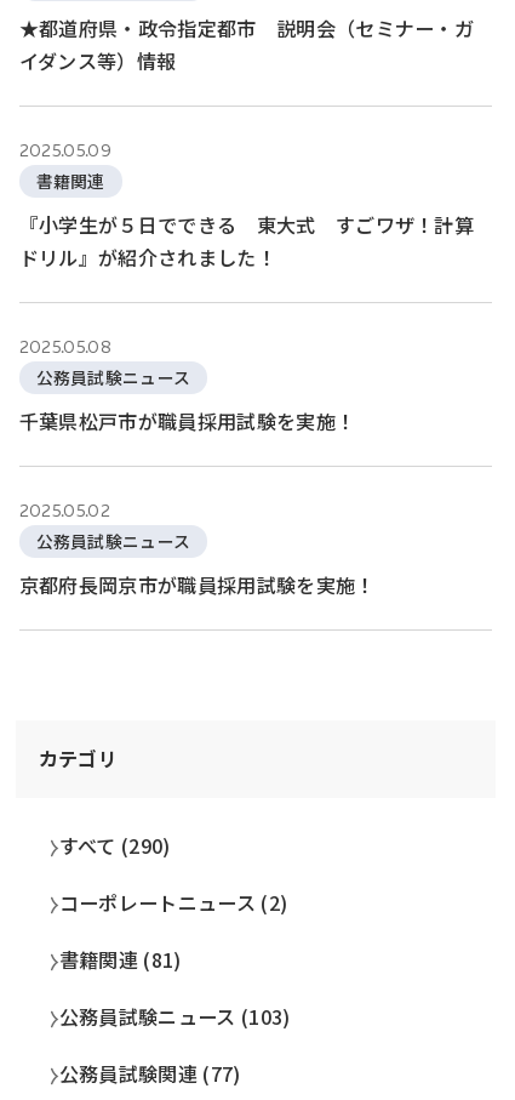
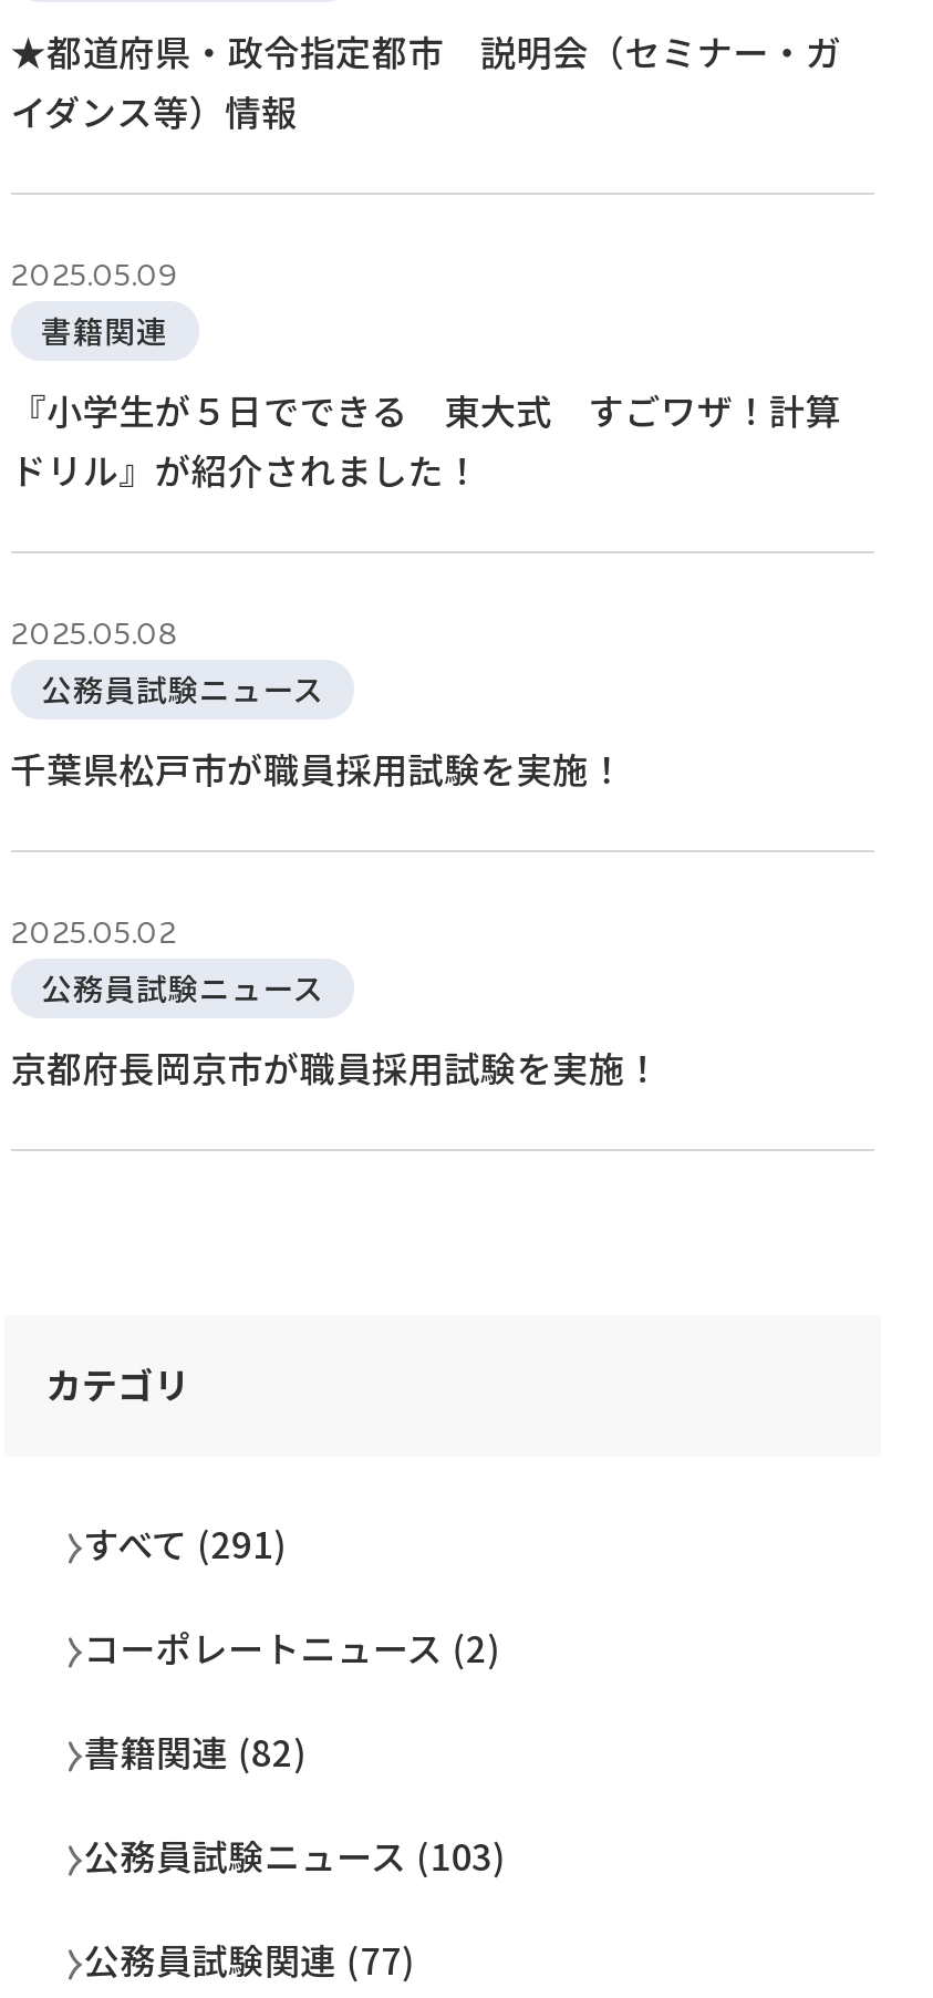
- すべて (290)
+ すべて (291)

- 書籍関連 (81)
+ 書籍関連 (82)
